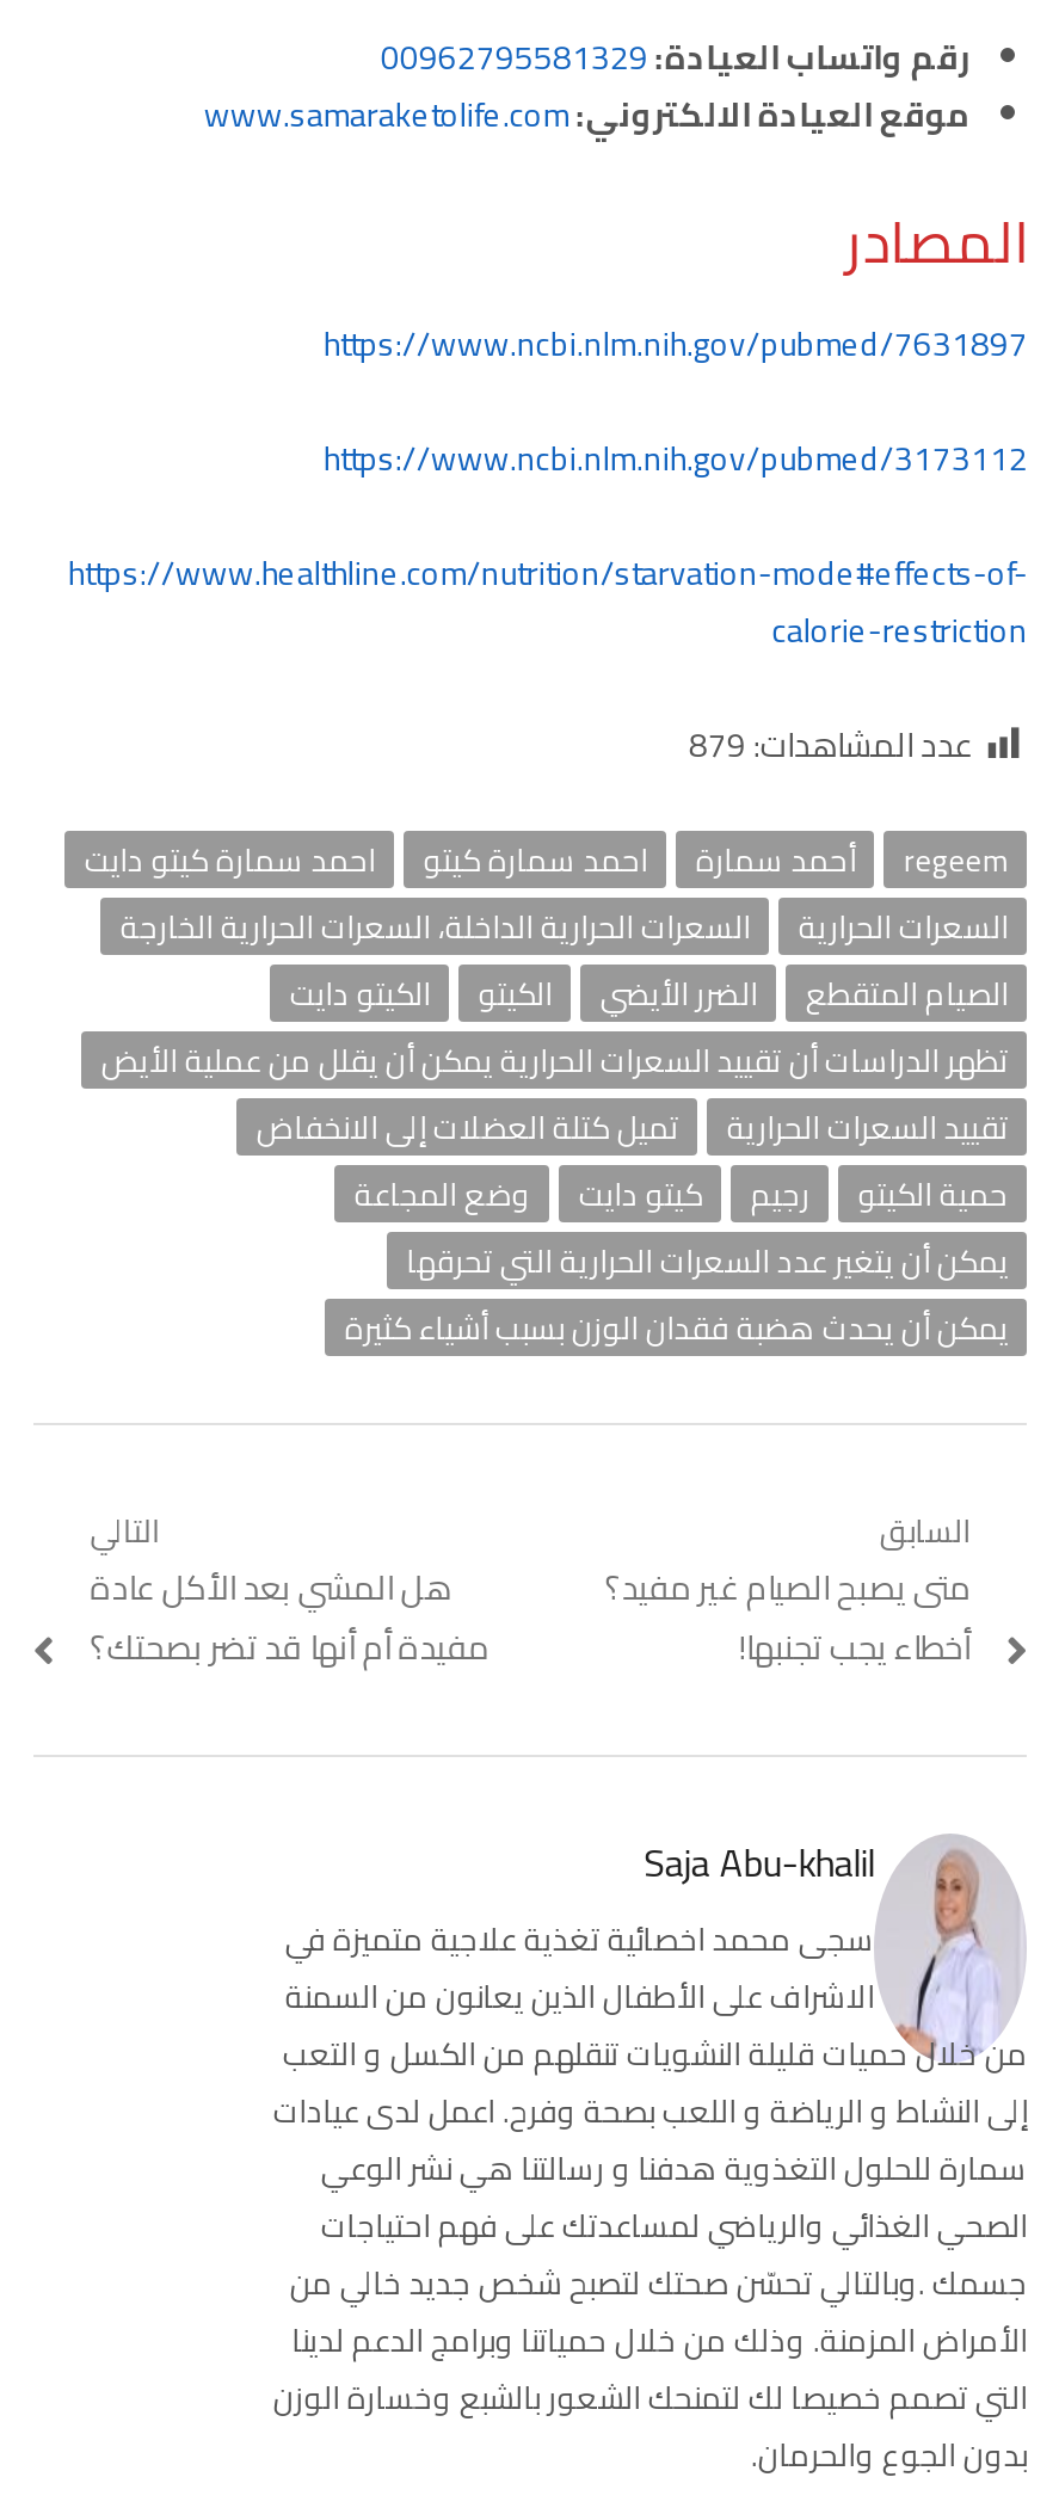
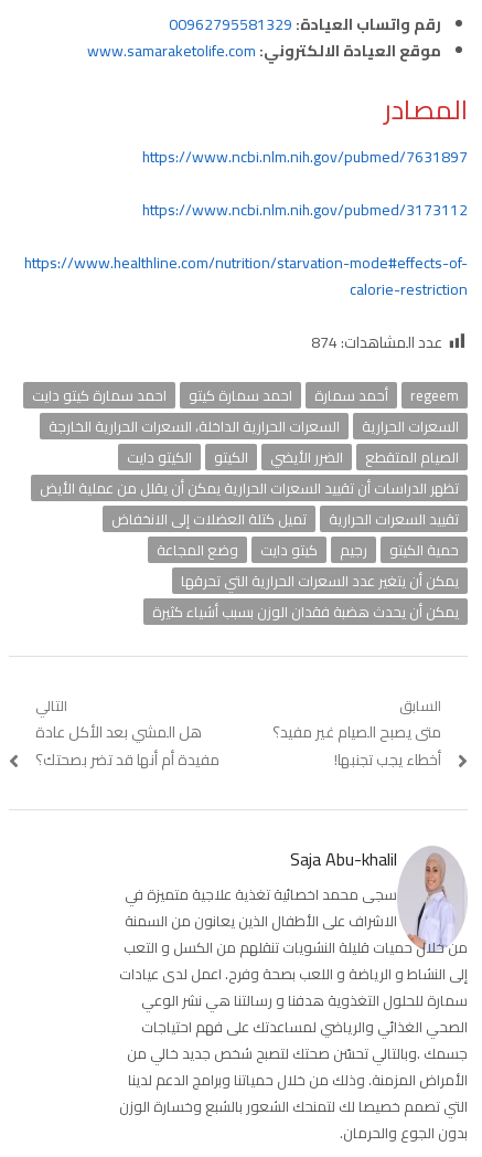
- عدد المشاهدات: 879
+ عدد المشاهدات: 874
